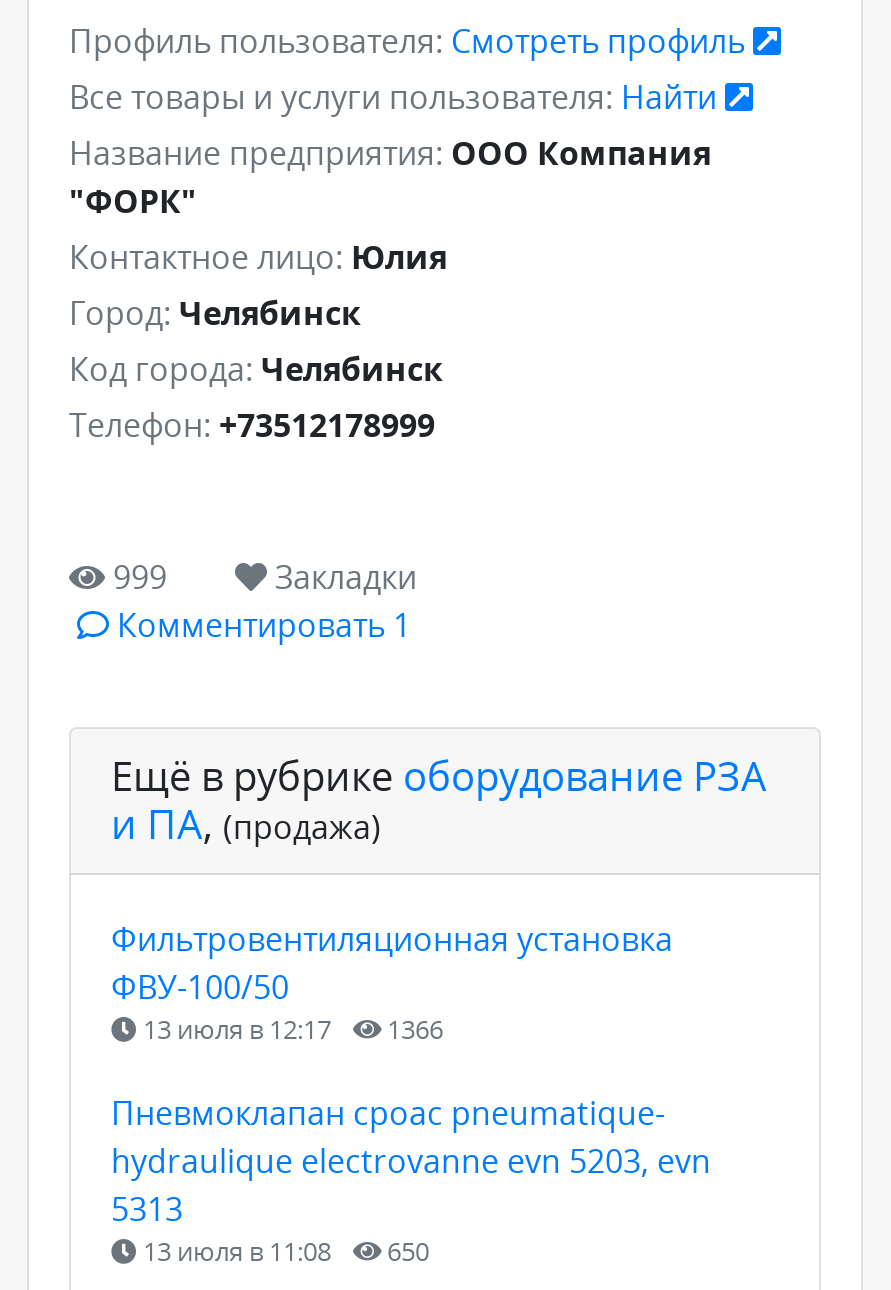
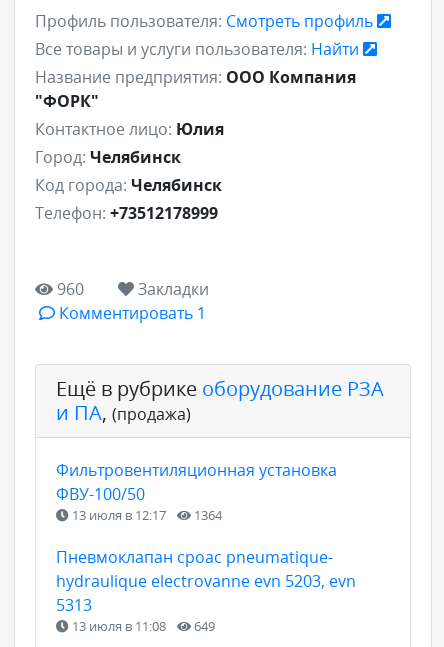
- 999
+ 960

- 13 июля в 12:17 1366
+ 13 июля в 12:17 1364

- 13 июля в 11:08 650
+ 13 июля в 11:08 649
